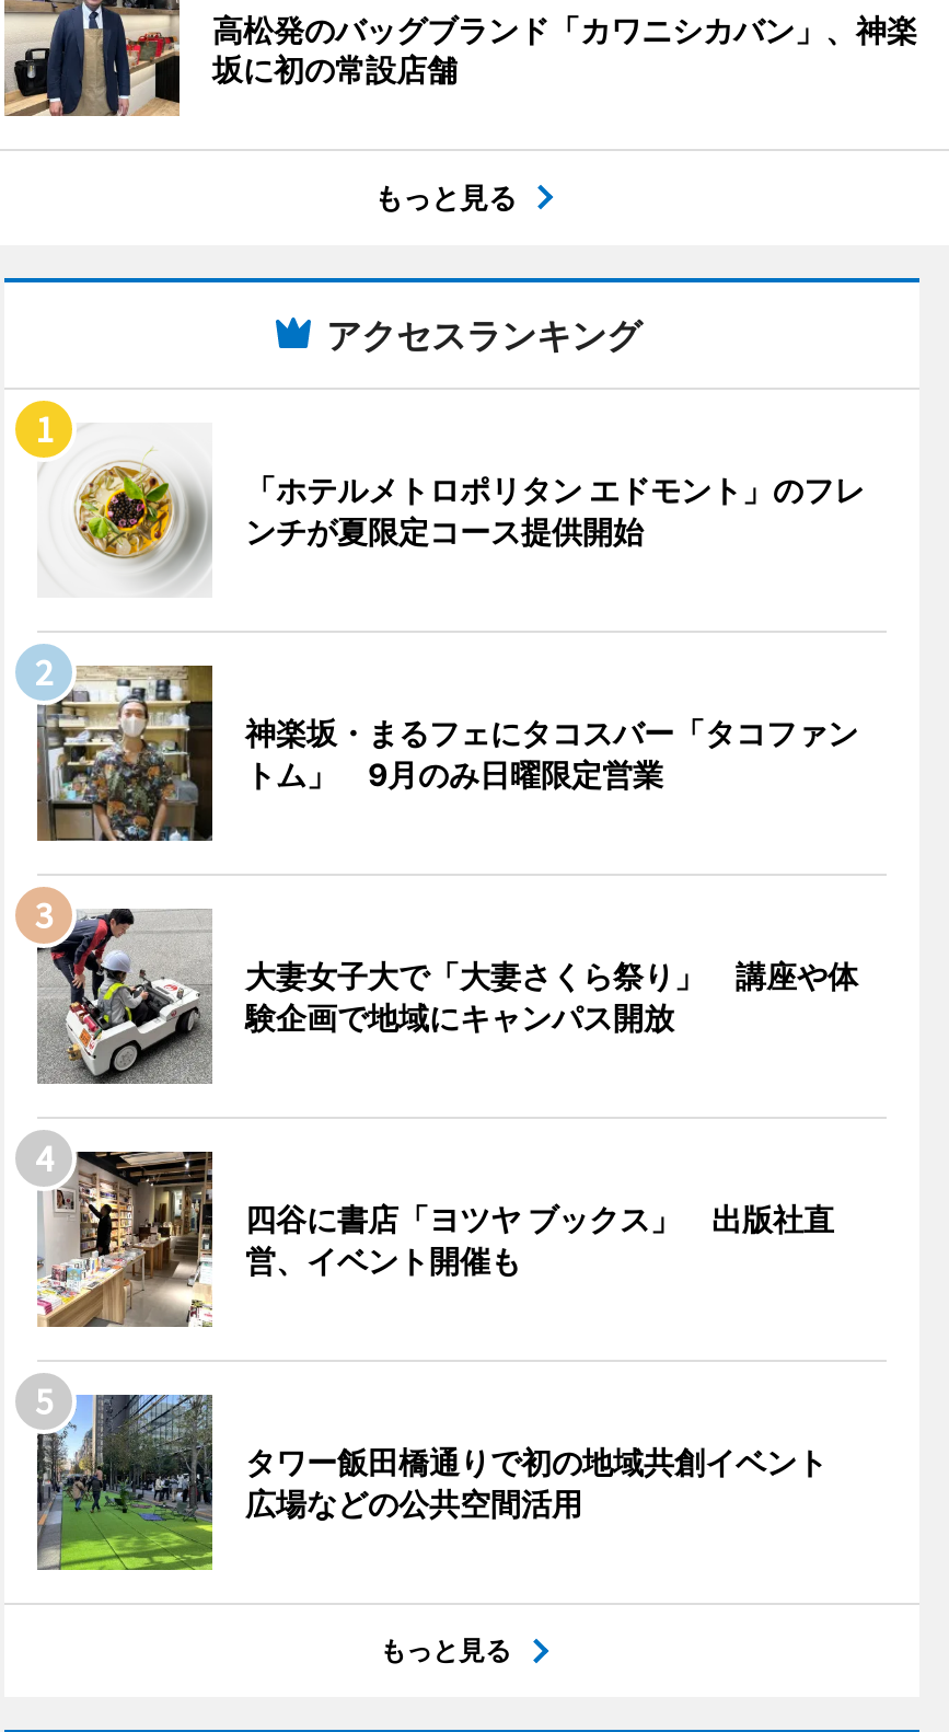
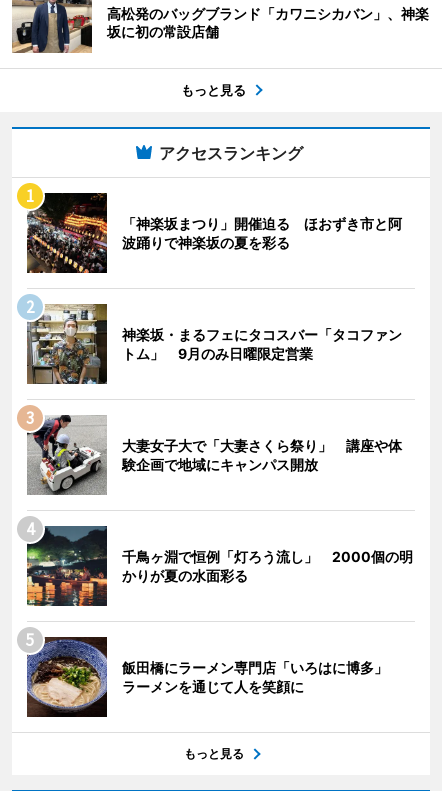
- [image]
- 「ホテルメトロポリタン エドモント」のフレ
- ンチが夏限定コース提供開始
+ [image]
+ 「神楽坂まつり」開催迫る ほおずき市と阿
+ 波踊りで神楽坂の夏を彩る

- [image]
- 四谷に書店「ヨツヤ ブックス」 出版社直
- 営、イベント開催も
+ [image]
+ 千鳥ヶ淵で恒例「灯ろう流し」 2000個の明
+ かりが夏の水面彩る

- [image]
- タワー飯田橋通りで初の地域共創イベント
- 広場などの公共空間活用
+ [image]
+ 飯田橋にラーメン専門店「いろはに博多」
+ ラーメンを通じて人を笑顔に
